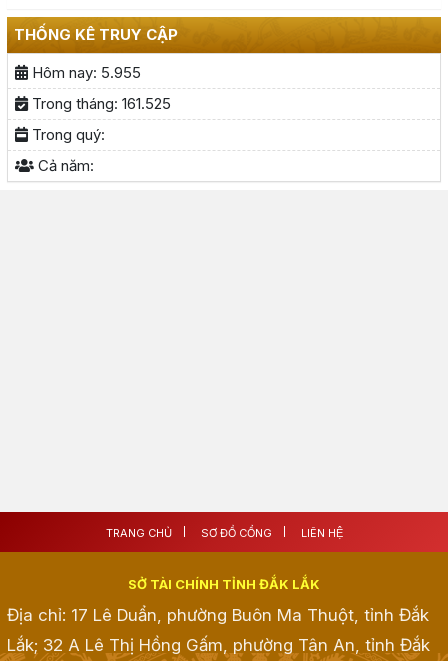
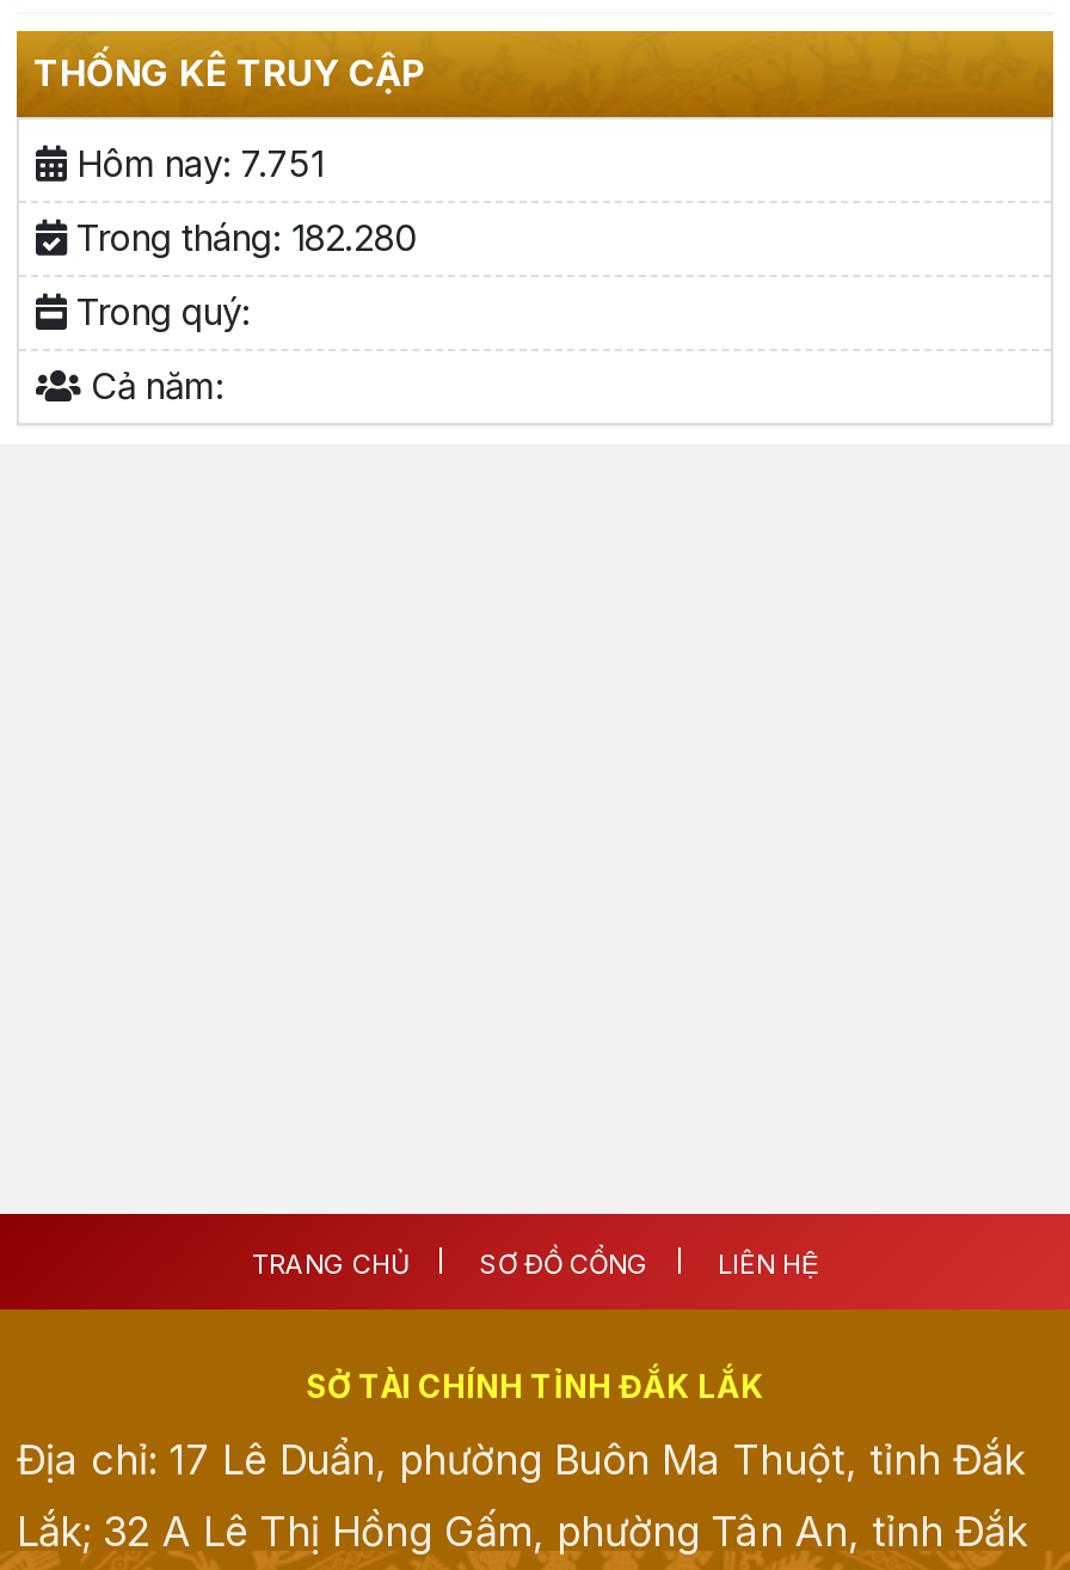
- Hôm nay: 5.955
+ Hôm nay: 7.751

- Trong tháng: 161.525
+ Trong tháng: 182.280
